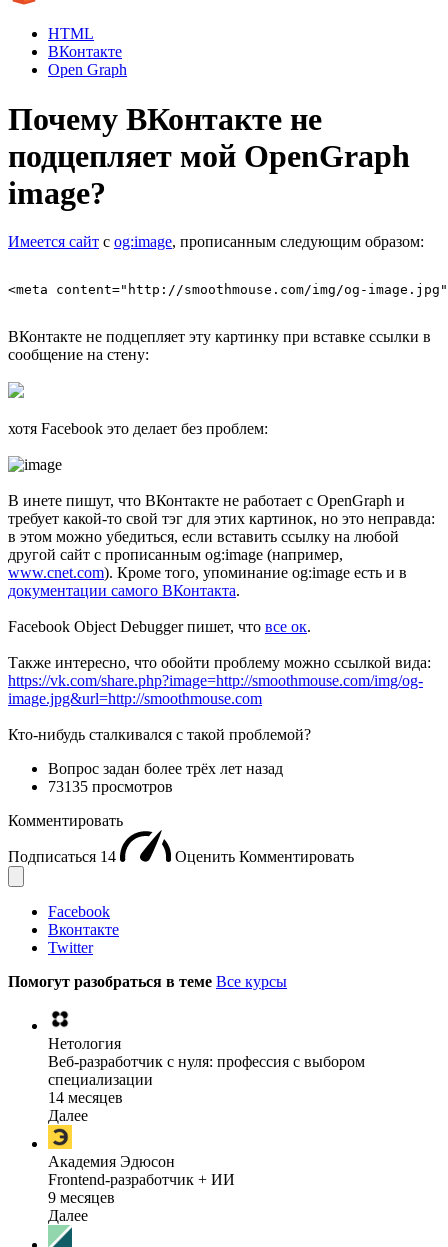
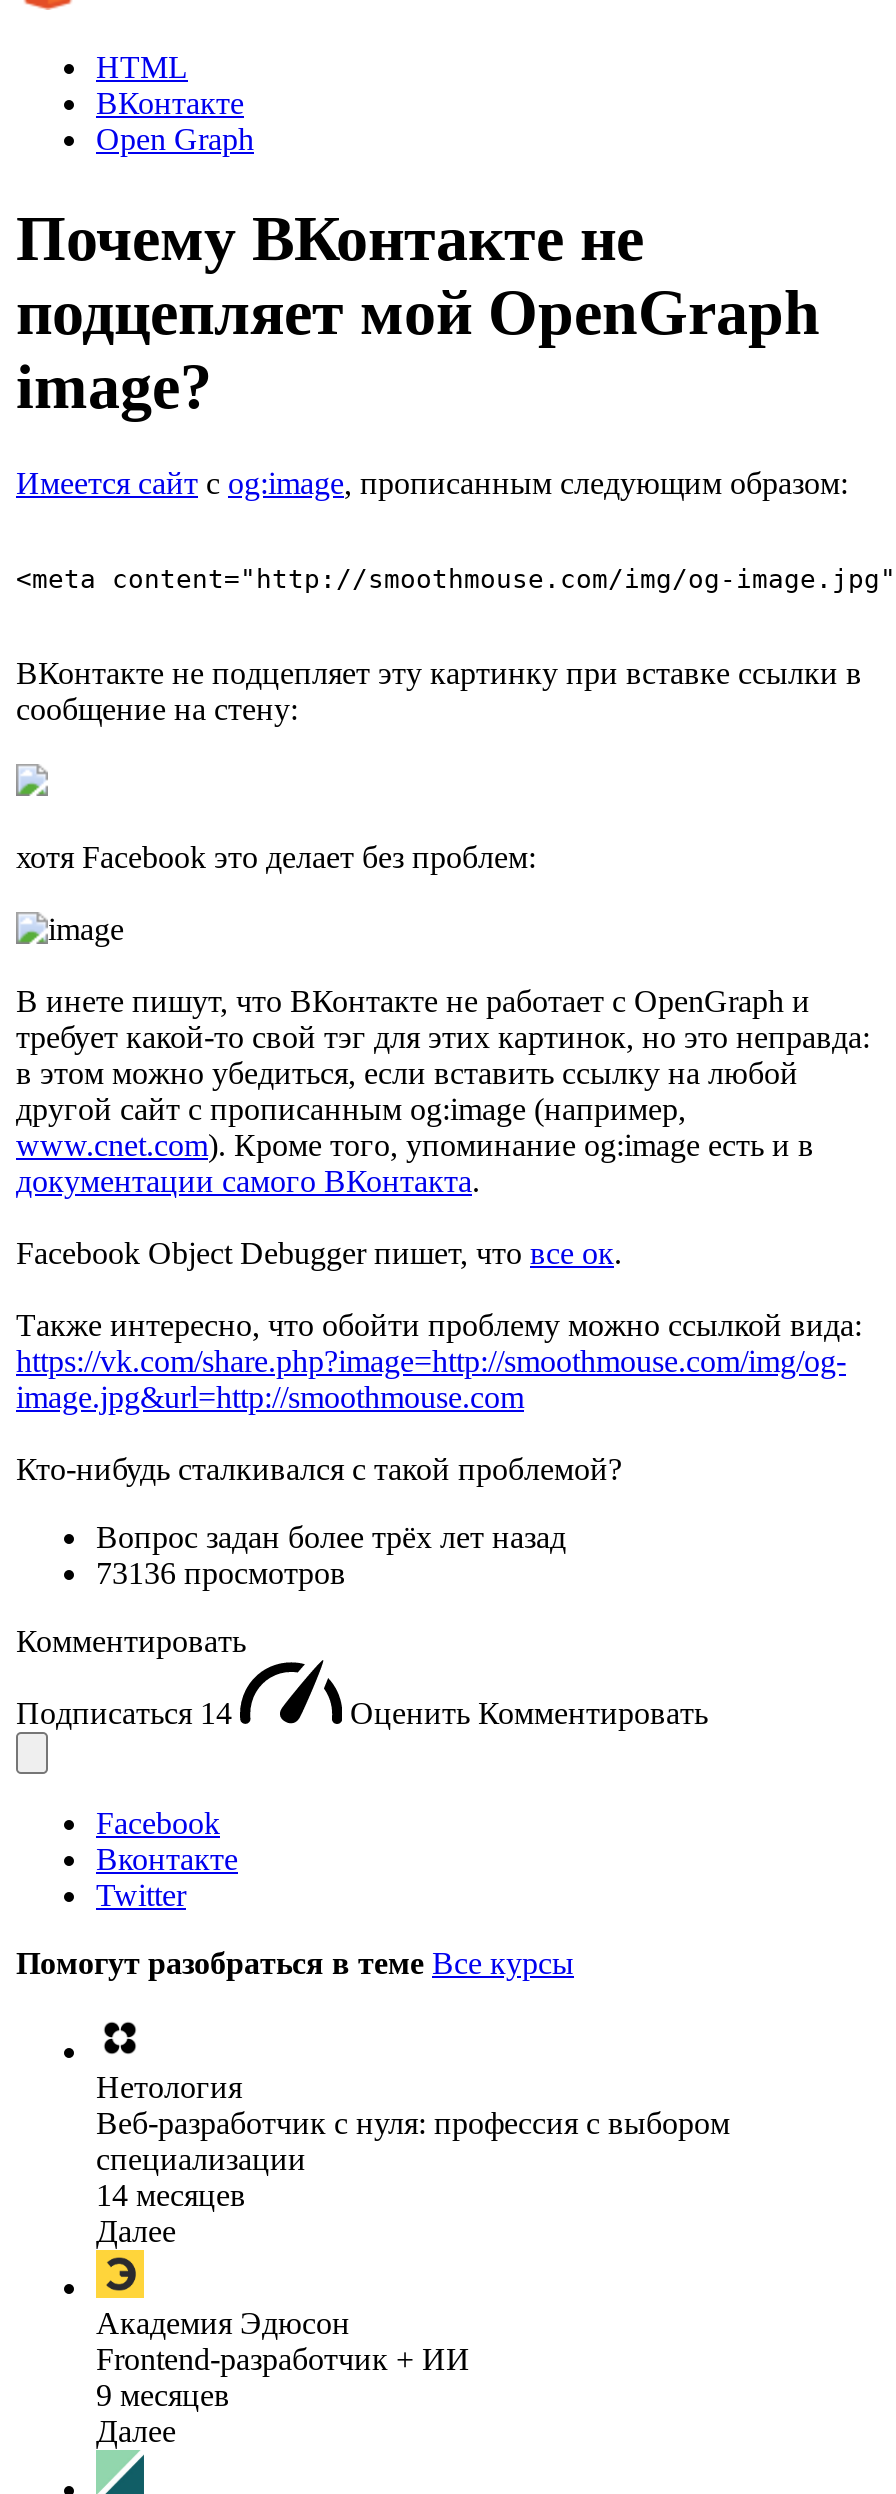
- 73135 просмотров
+ 73136 просмотров
